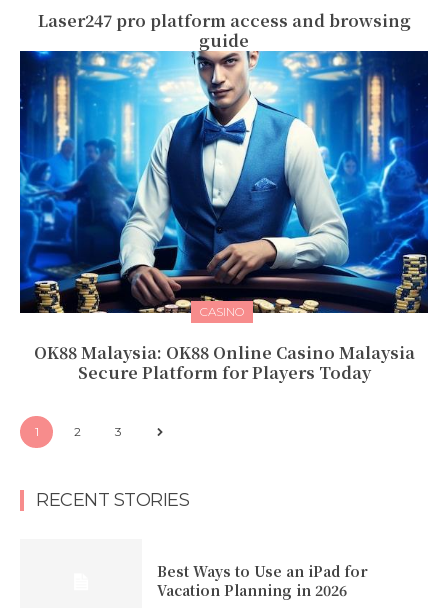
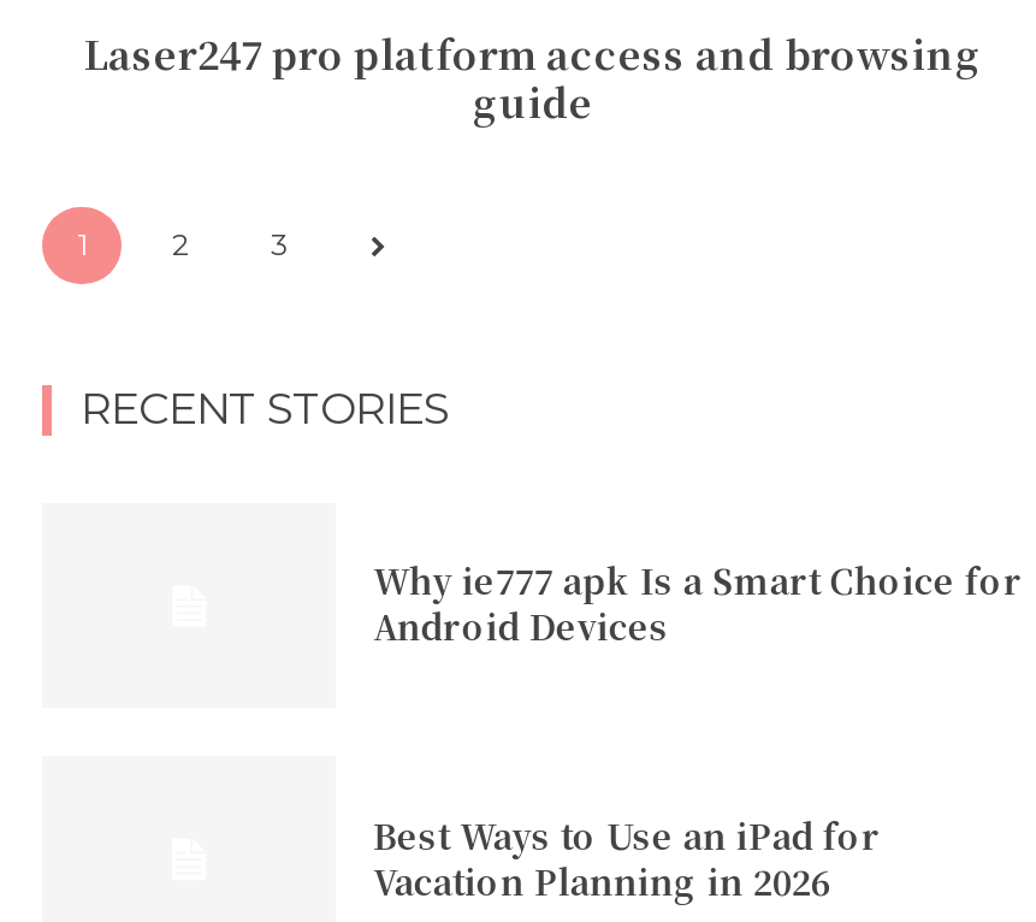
- [image]
- CASINO
- OK88 Malaysia: OK88 Online Casino Malaysia
- Secure Platform for Players Today

moved up: 1 | 2 | 3 | RECENT STORIES

+ Why ie777 apk Is a Smart Choice for
+ Android Devices
